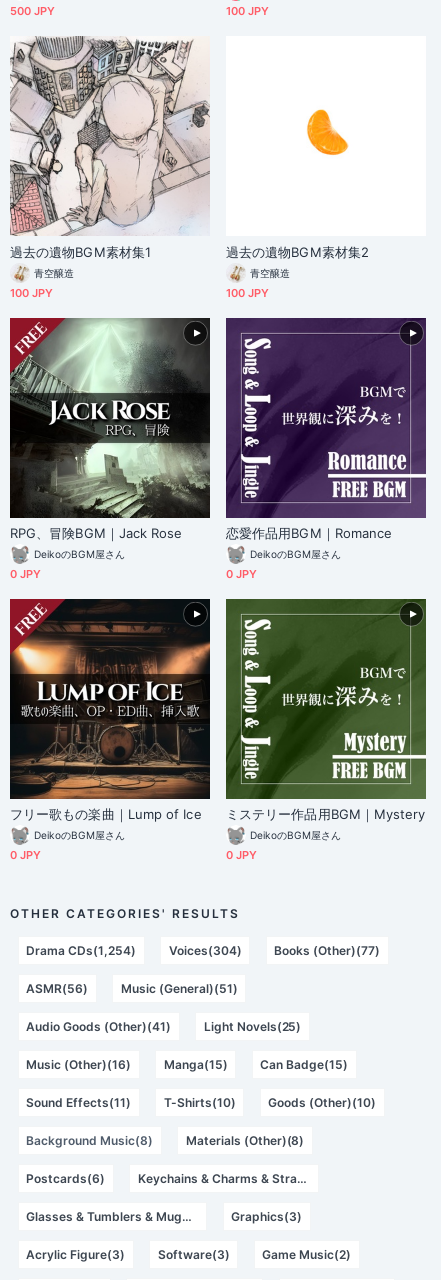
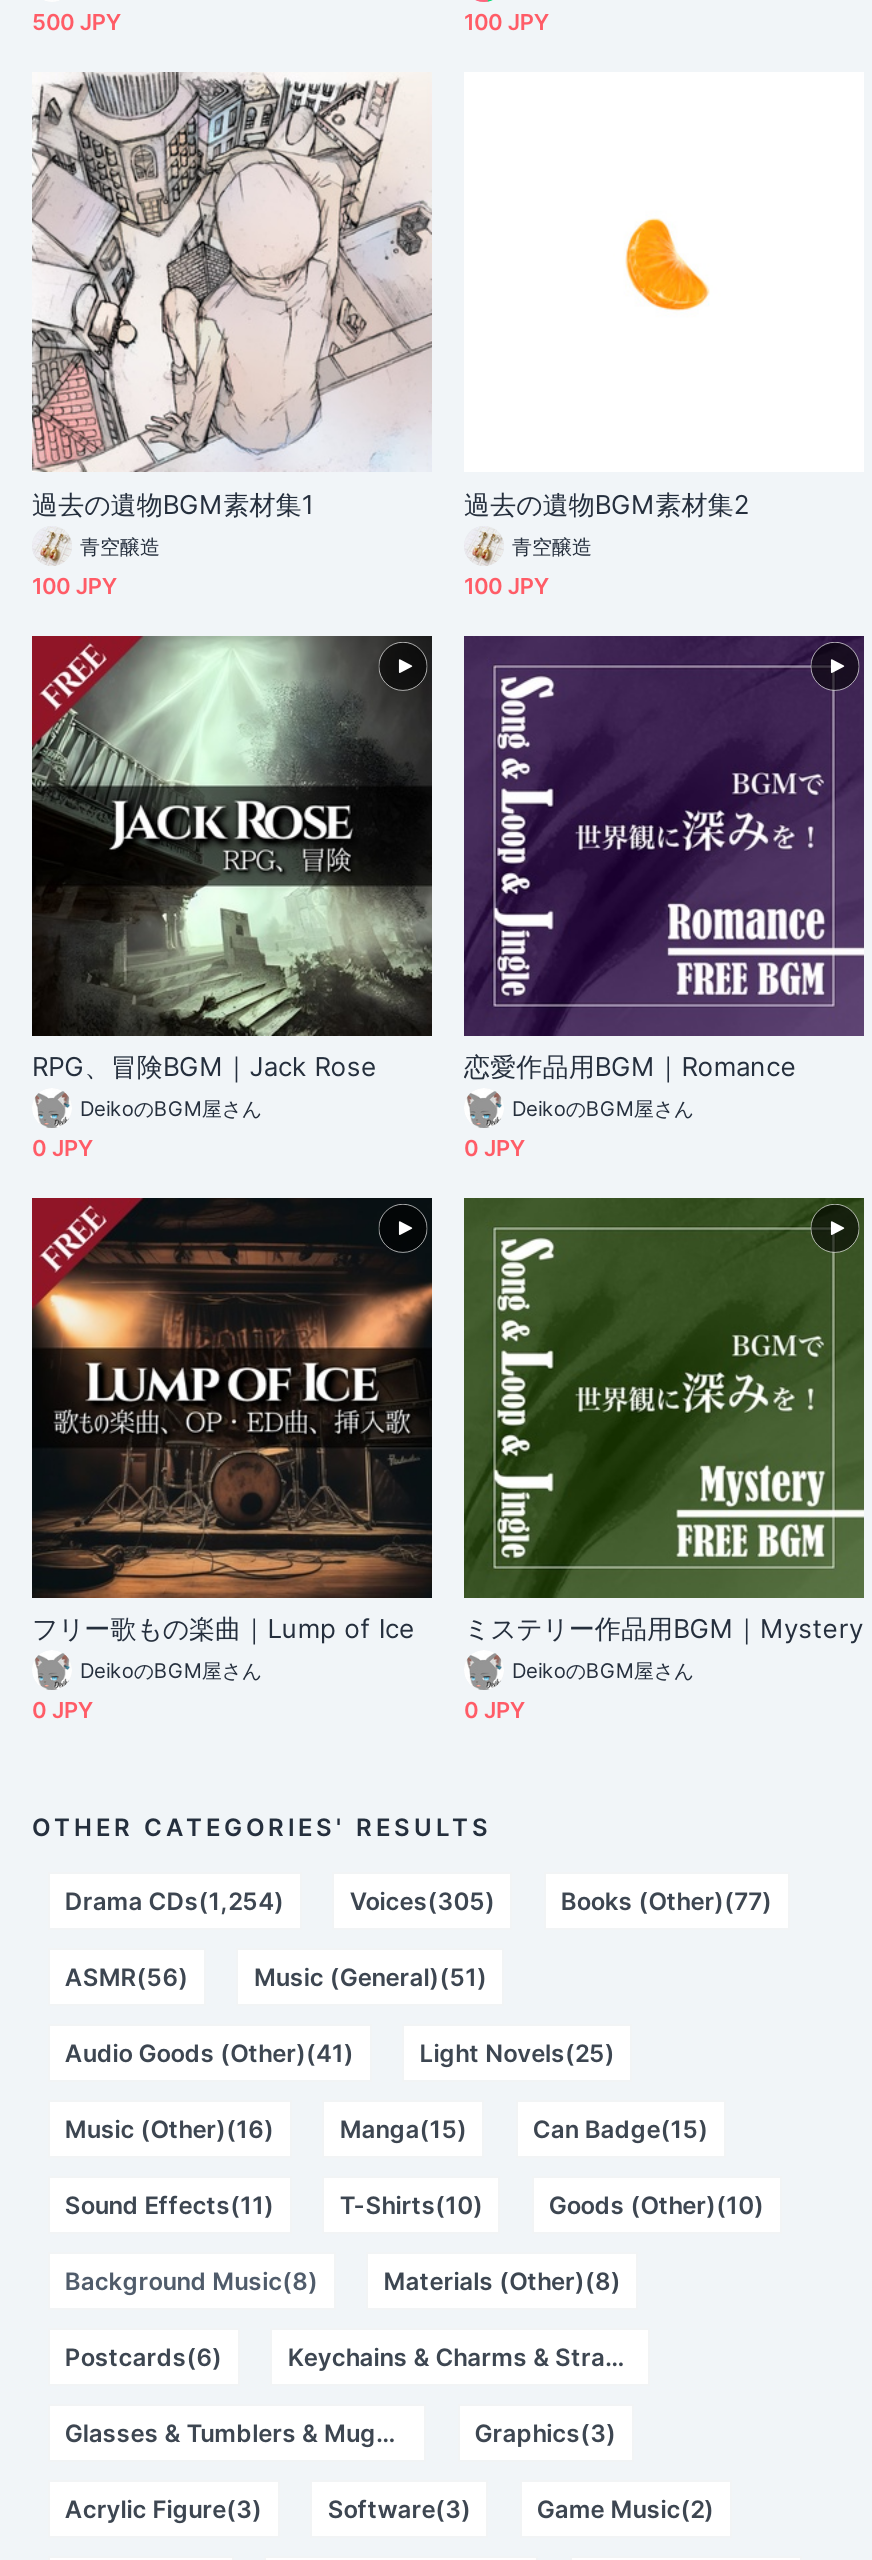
- Voices(304)
+ Voices(305)
